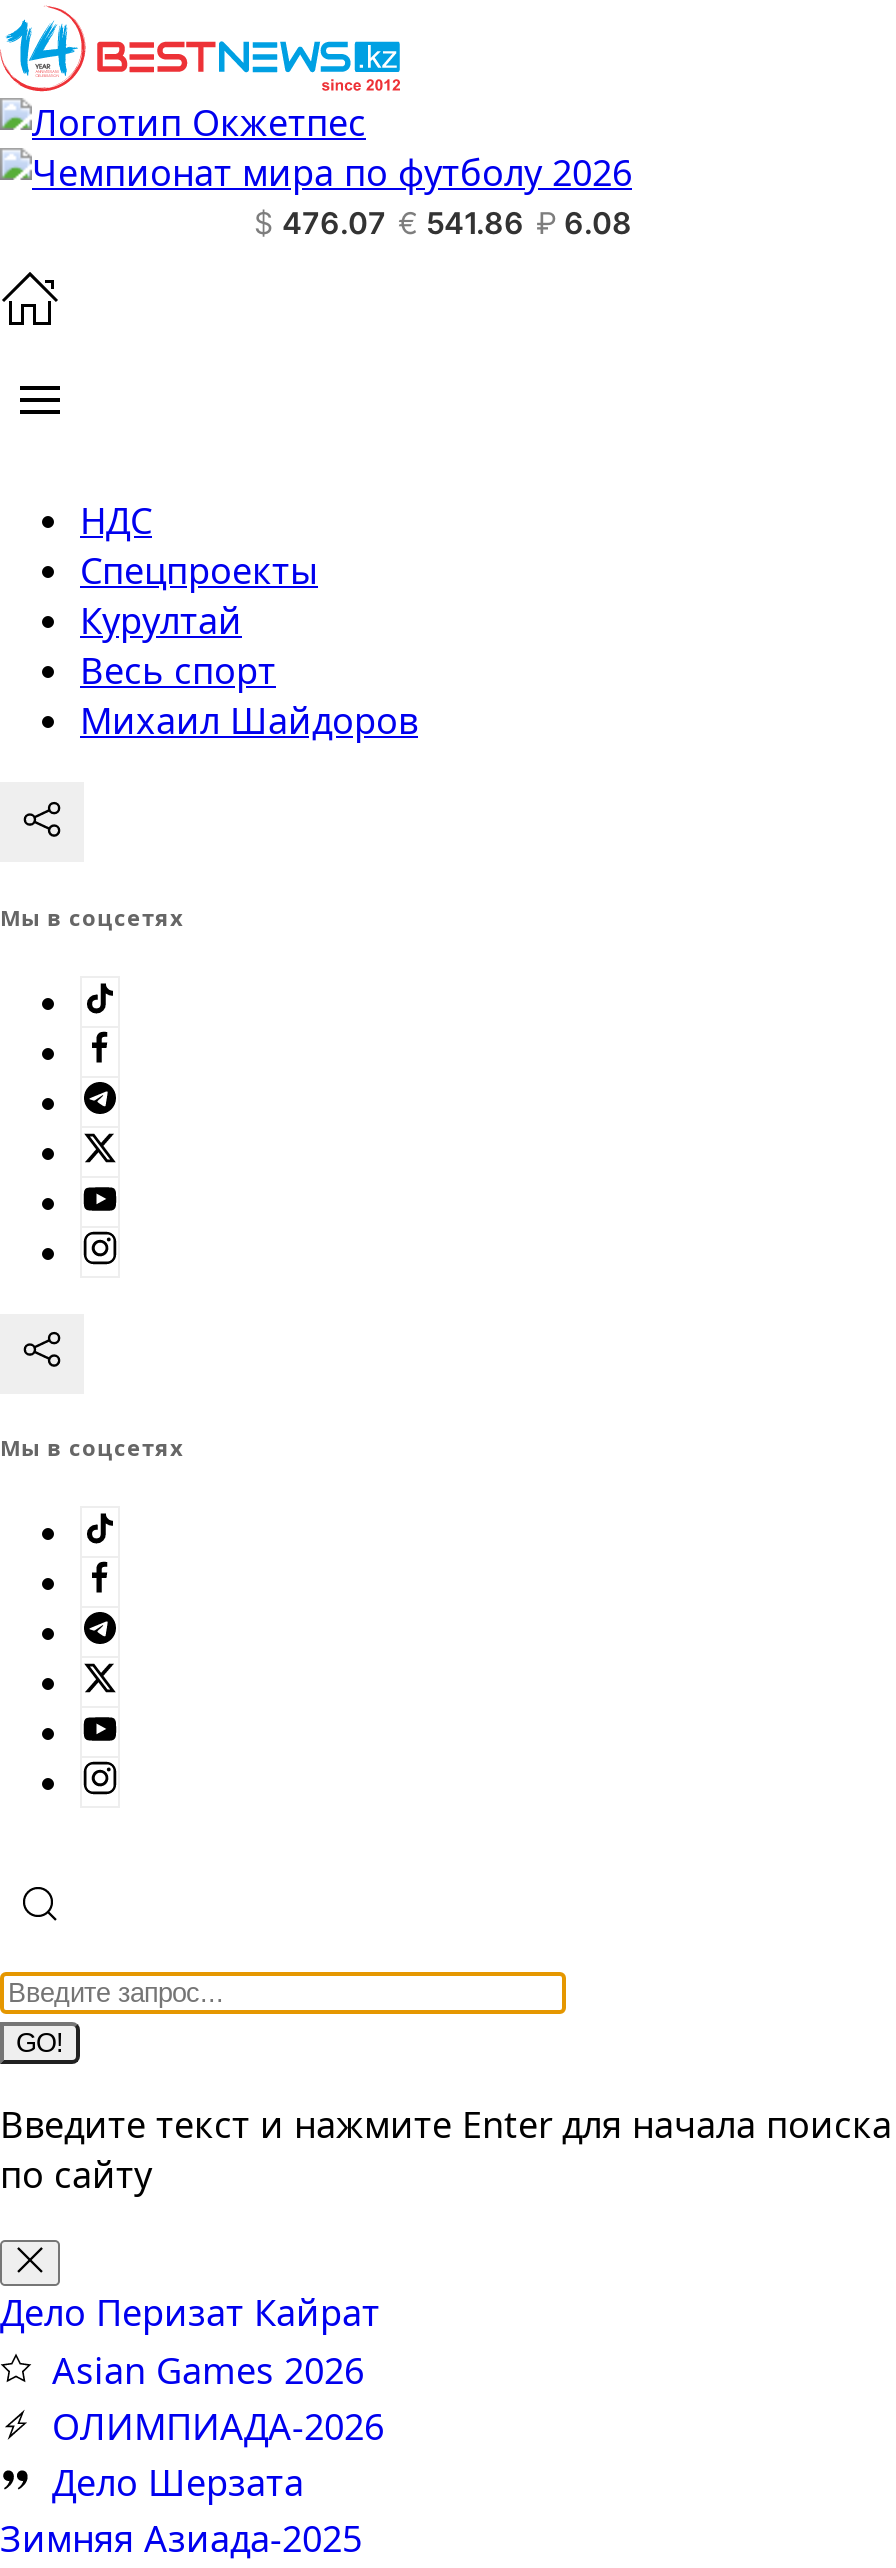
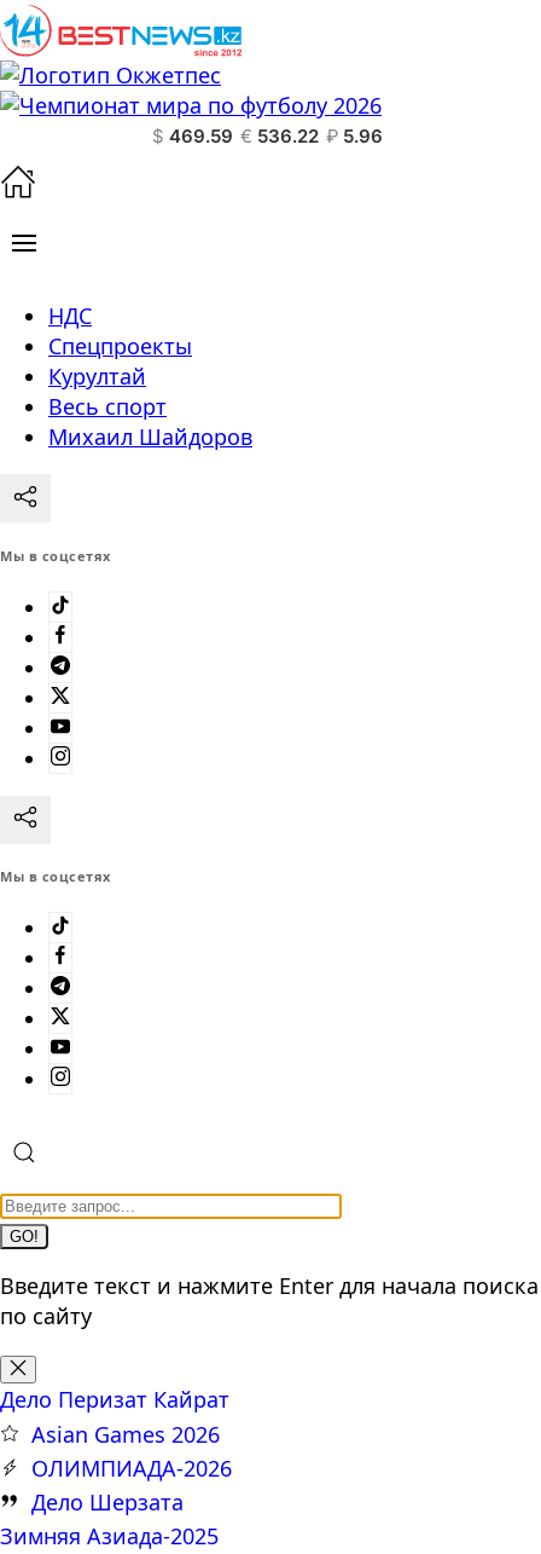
- $ 476.07 € 541.86 ₽ 6.08
+ $ 469.59 € 536.22 ₽ 5.96
